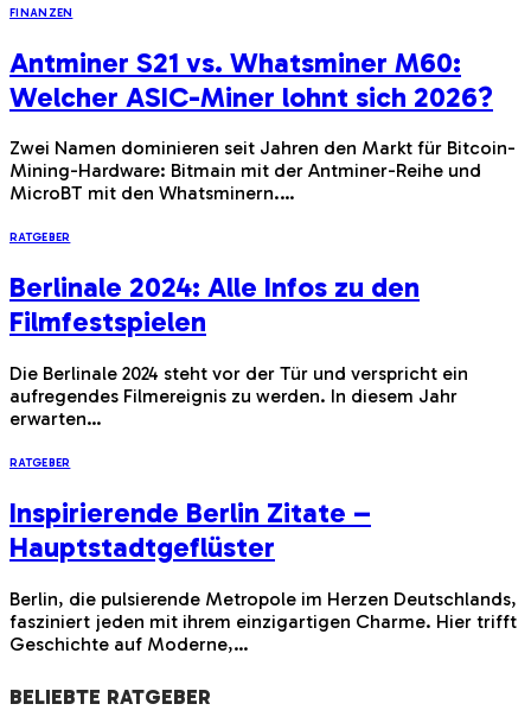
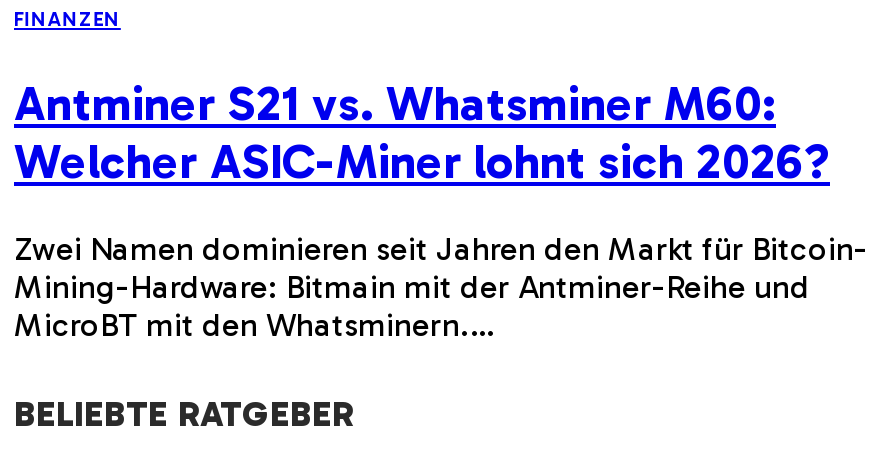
- RATGEBER
- Berlinale 2024: Alle Infos zu den
- Filmfestspielen
- Die Berlinale 2024 steht vor der Tür und verspricht ein
- aufregendes Filmereignis zu werden. In diesem Jahr
- erwarten…
- RATGEBER
- Inspirierende Berlin Zitate –
- Hauptstadtgeflüster
- Berlin, die pulsierende Metropole im Herzen Deutschlands,
- fasziniert jeden mit ihrem einzigartigen Charme. Hier trifft
- Geschichte auf Moderne,…
